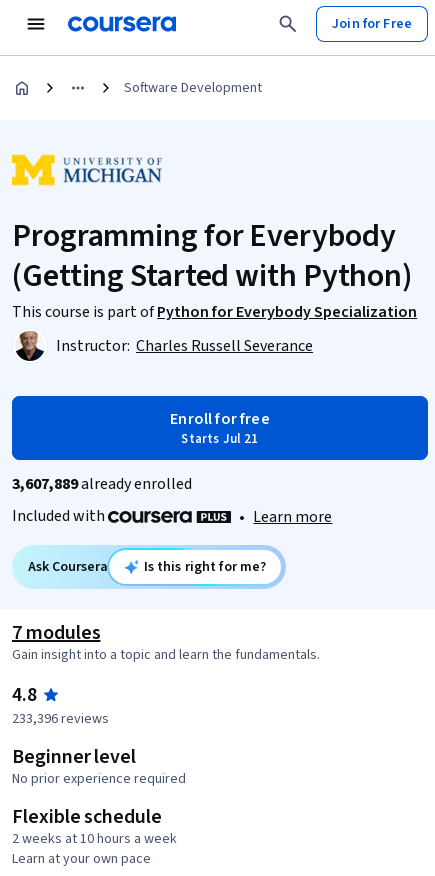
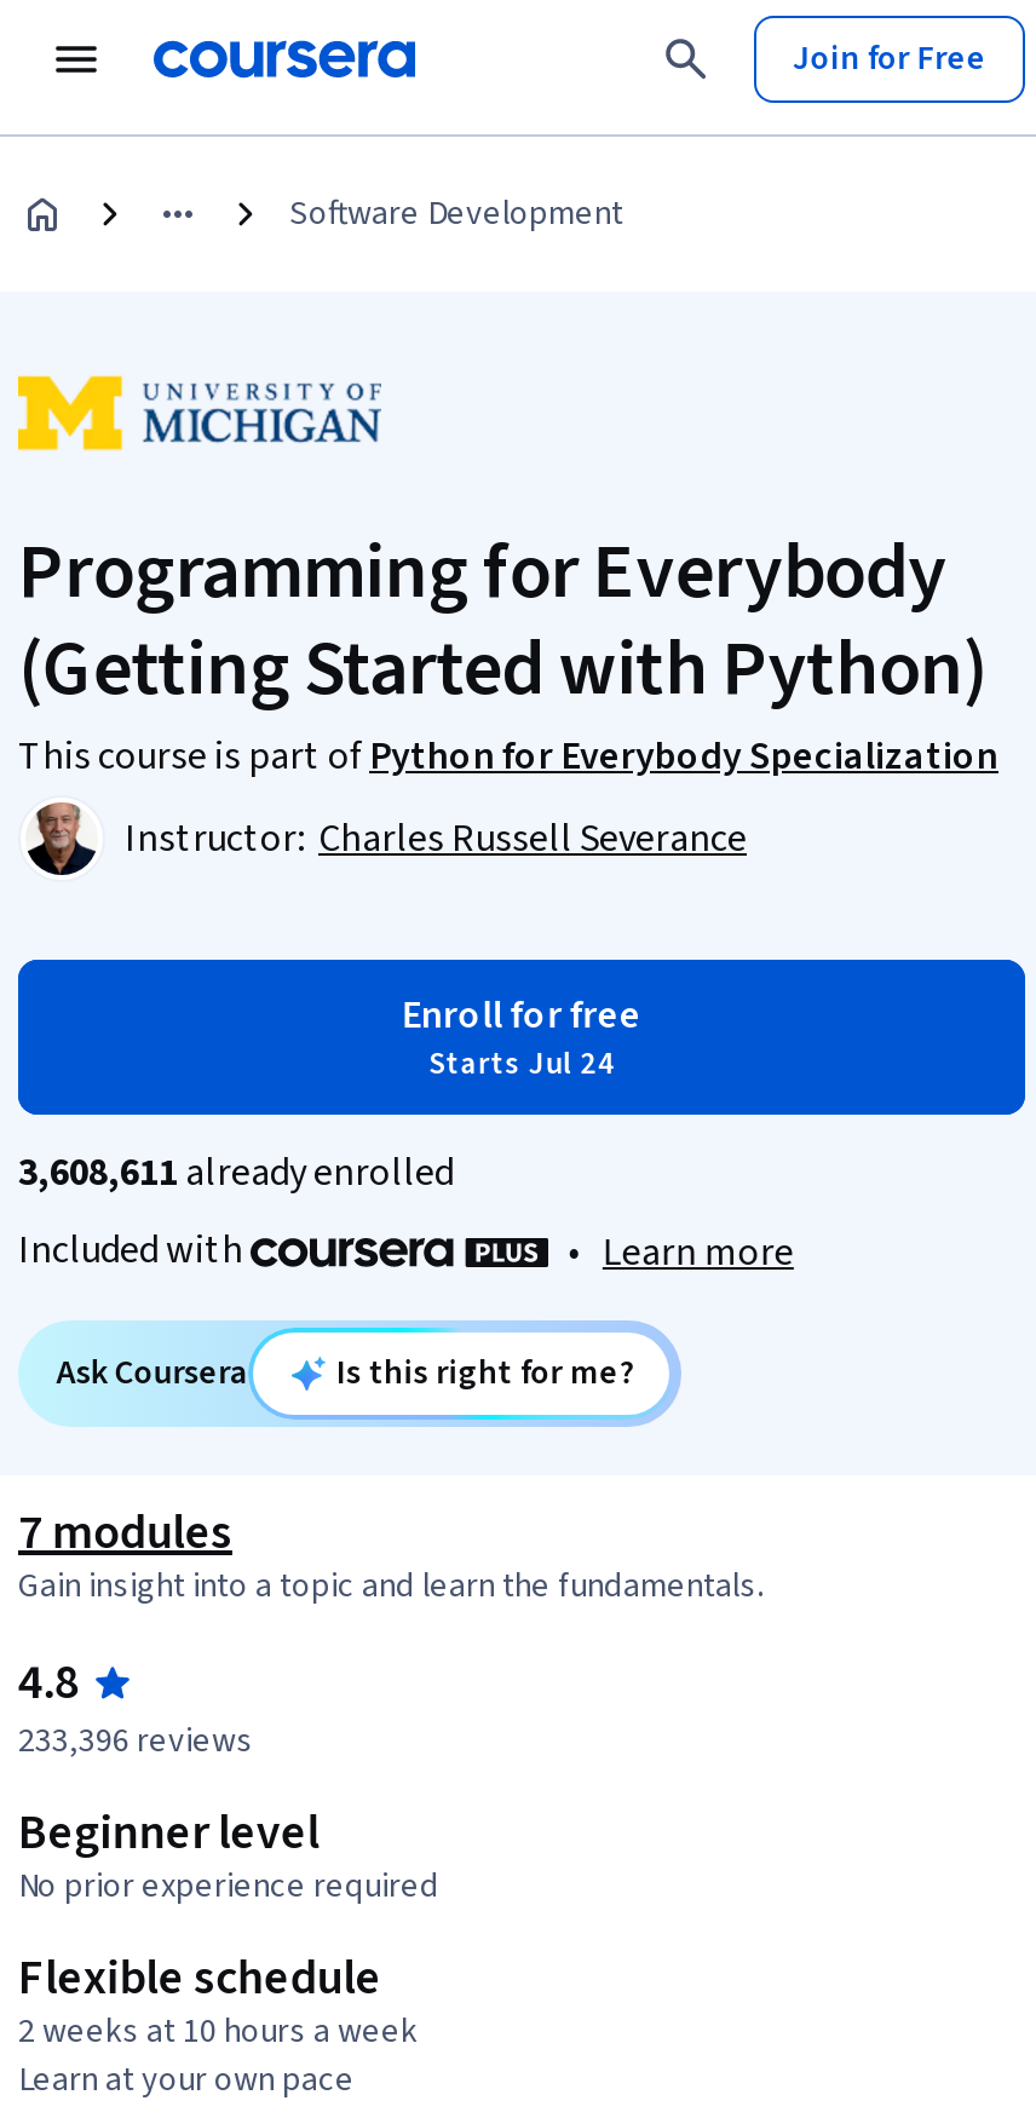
- Starts Jul 21
+ Starts Jul 24

- 3,607,889 already enrolled
+ 3,608,611 already enrolled
